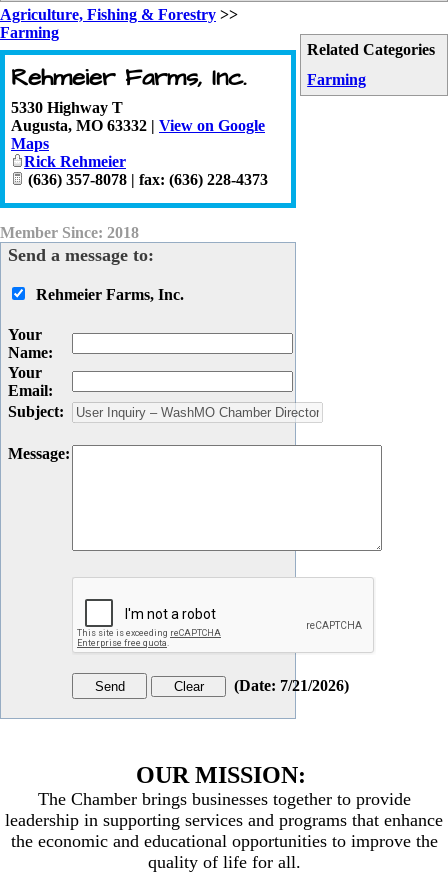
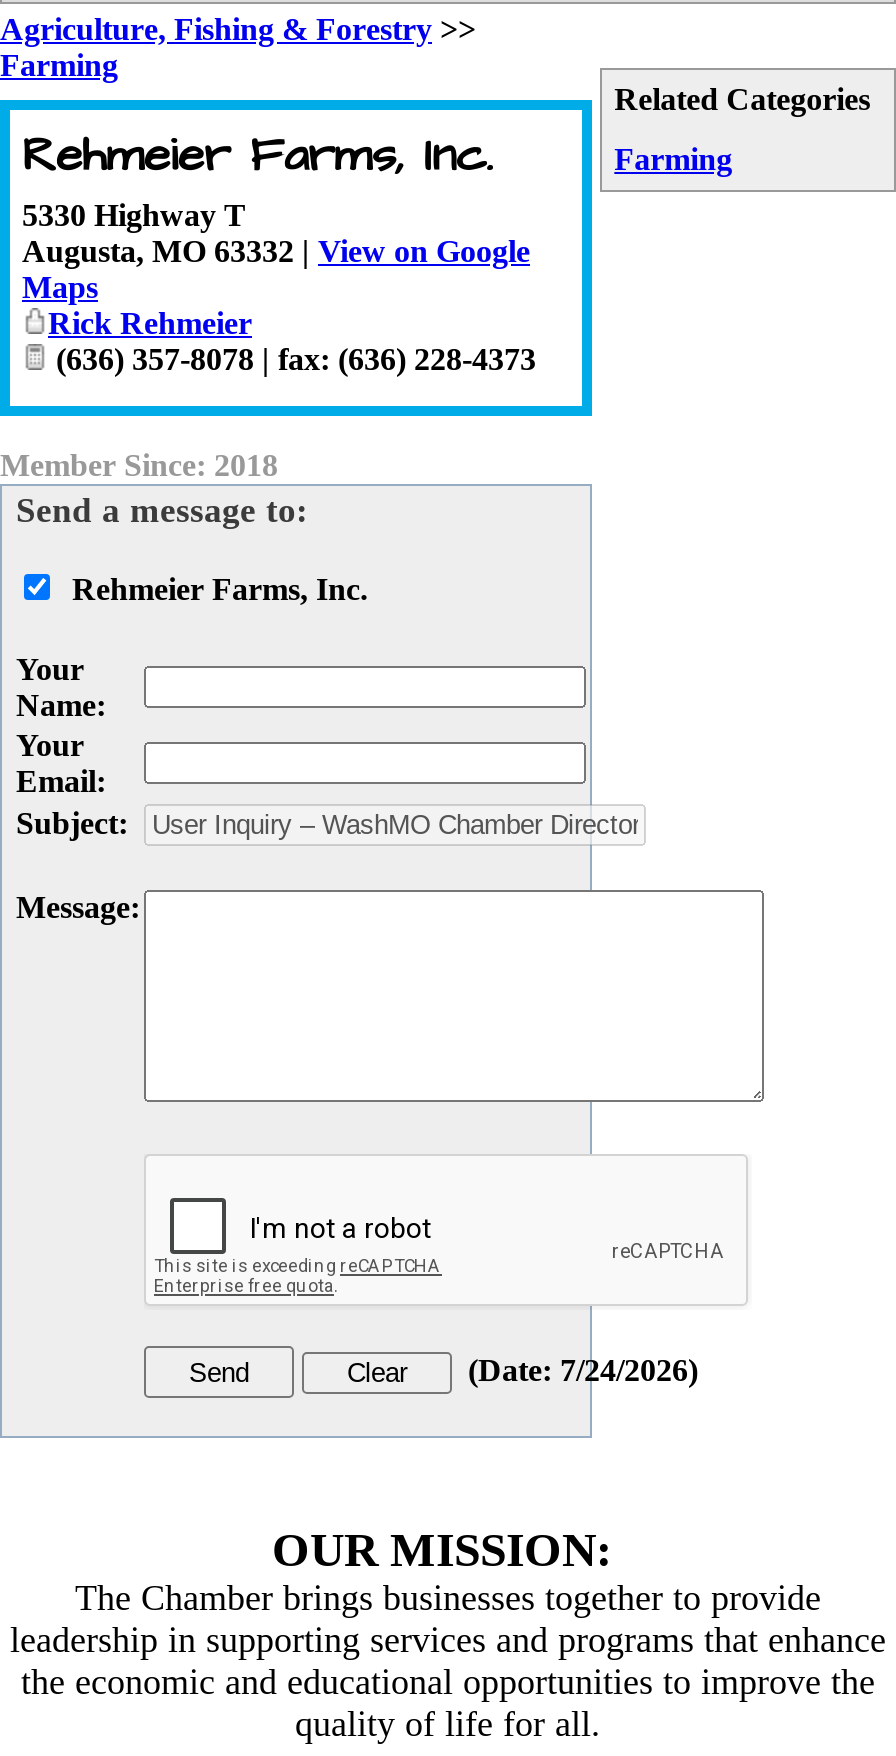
- (Date: 7/21/2026)
+ (Date: 7/24/2026)
